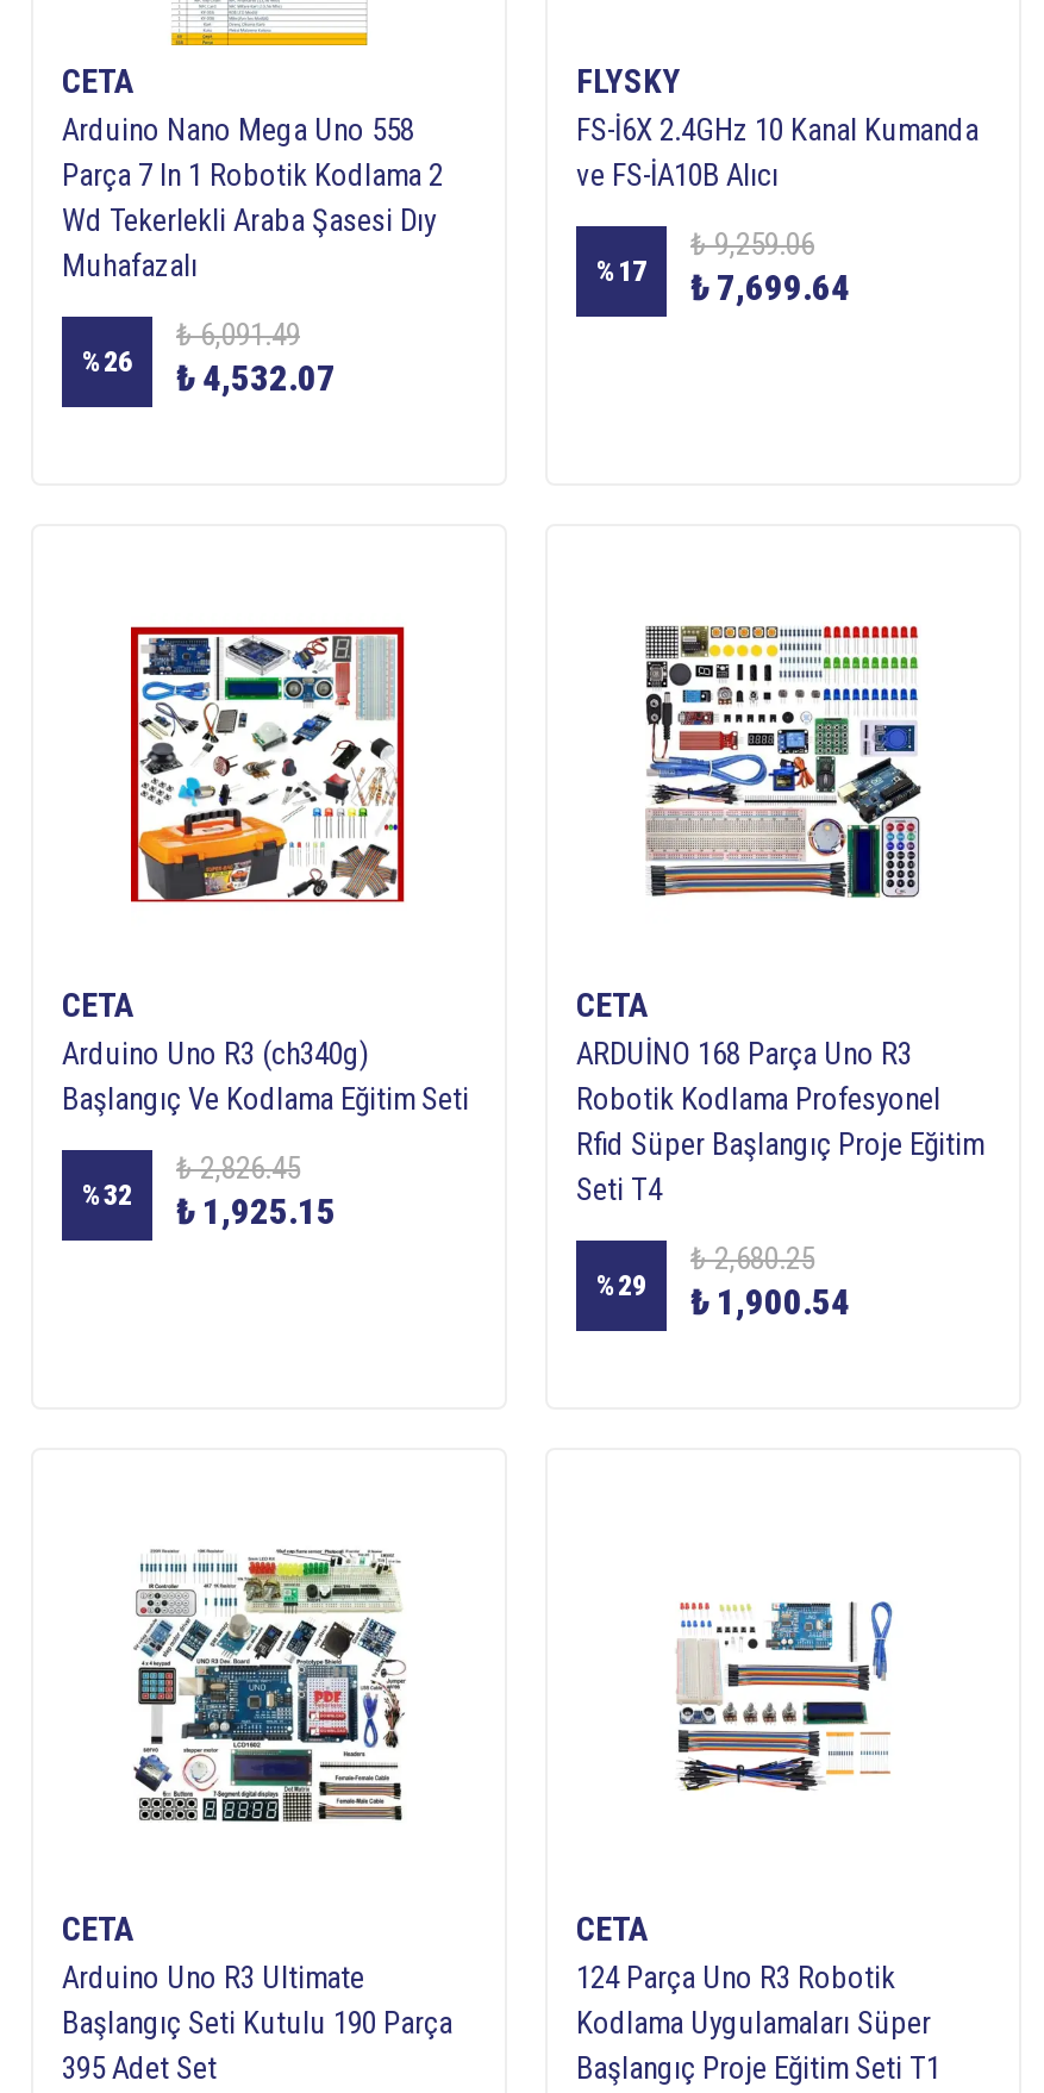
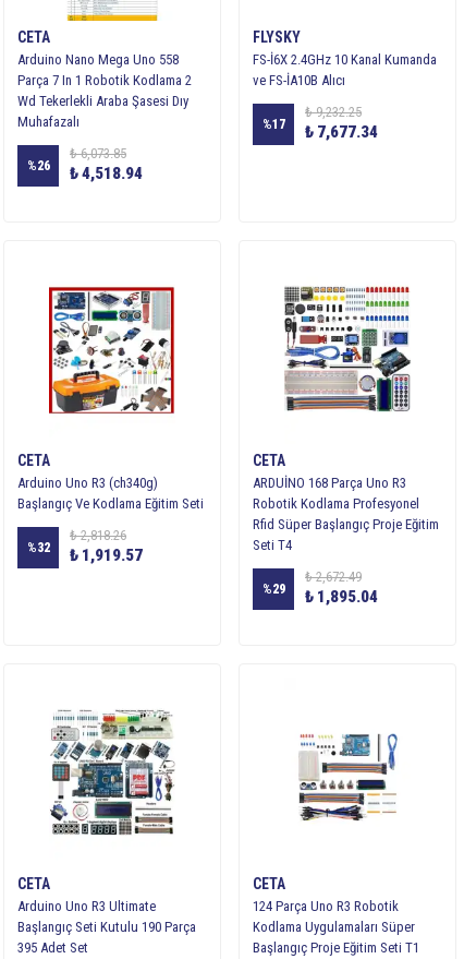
- ₺ 9,259.06
+ ₺ 9,232.25

- % 17 ₺ 7,699.64
+ % 17 ₺ 7,677.34

- ₺ 6,091.49
+ ₺ 6,073.85

- % 26 ₺ 4,532.07
+ % 26 ₺ 4,518.94

- ₺ 2,826.45
+ ₺ 2,818.26

- %32 ₺ 1,925.15
+ %32 ₺ 1,919.57

- ₺ 2,680.25
+ ₺ 2,672.49

- % 29 ₺ 1,900.54
+ % 29 ₺ 1,895.04
